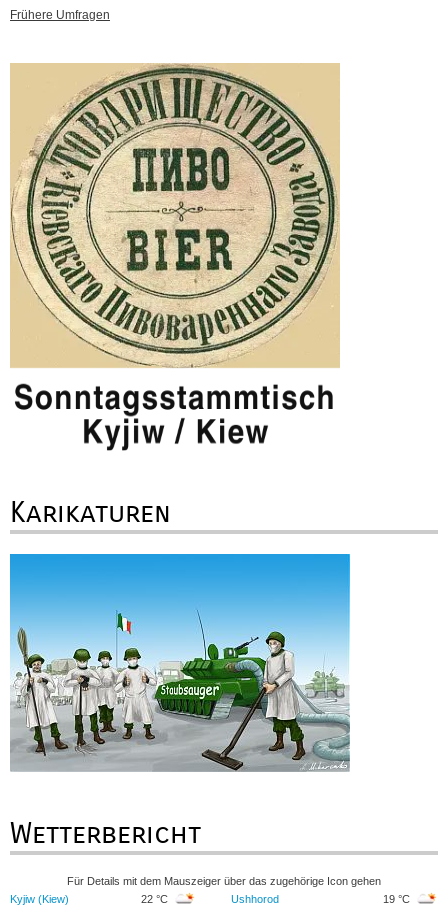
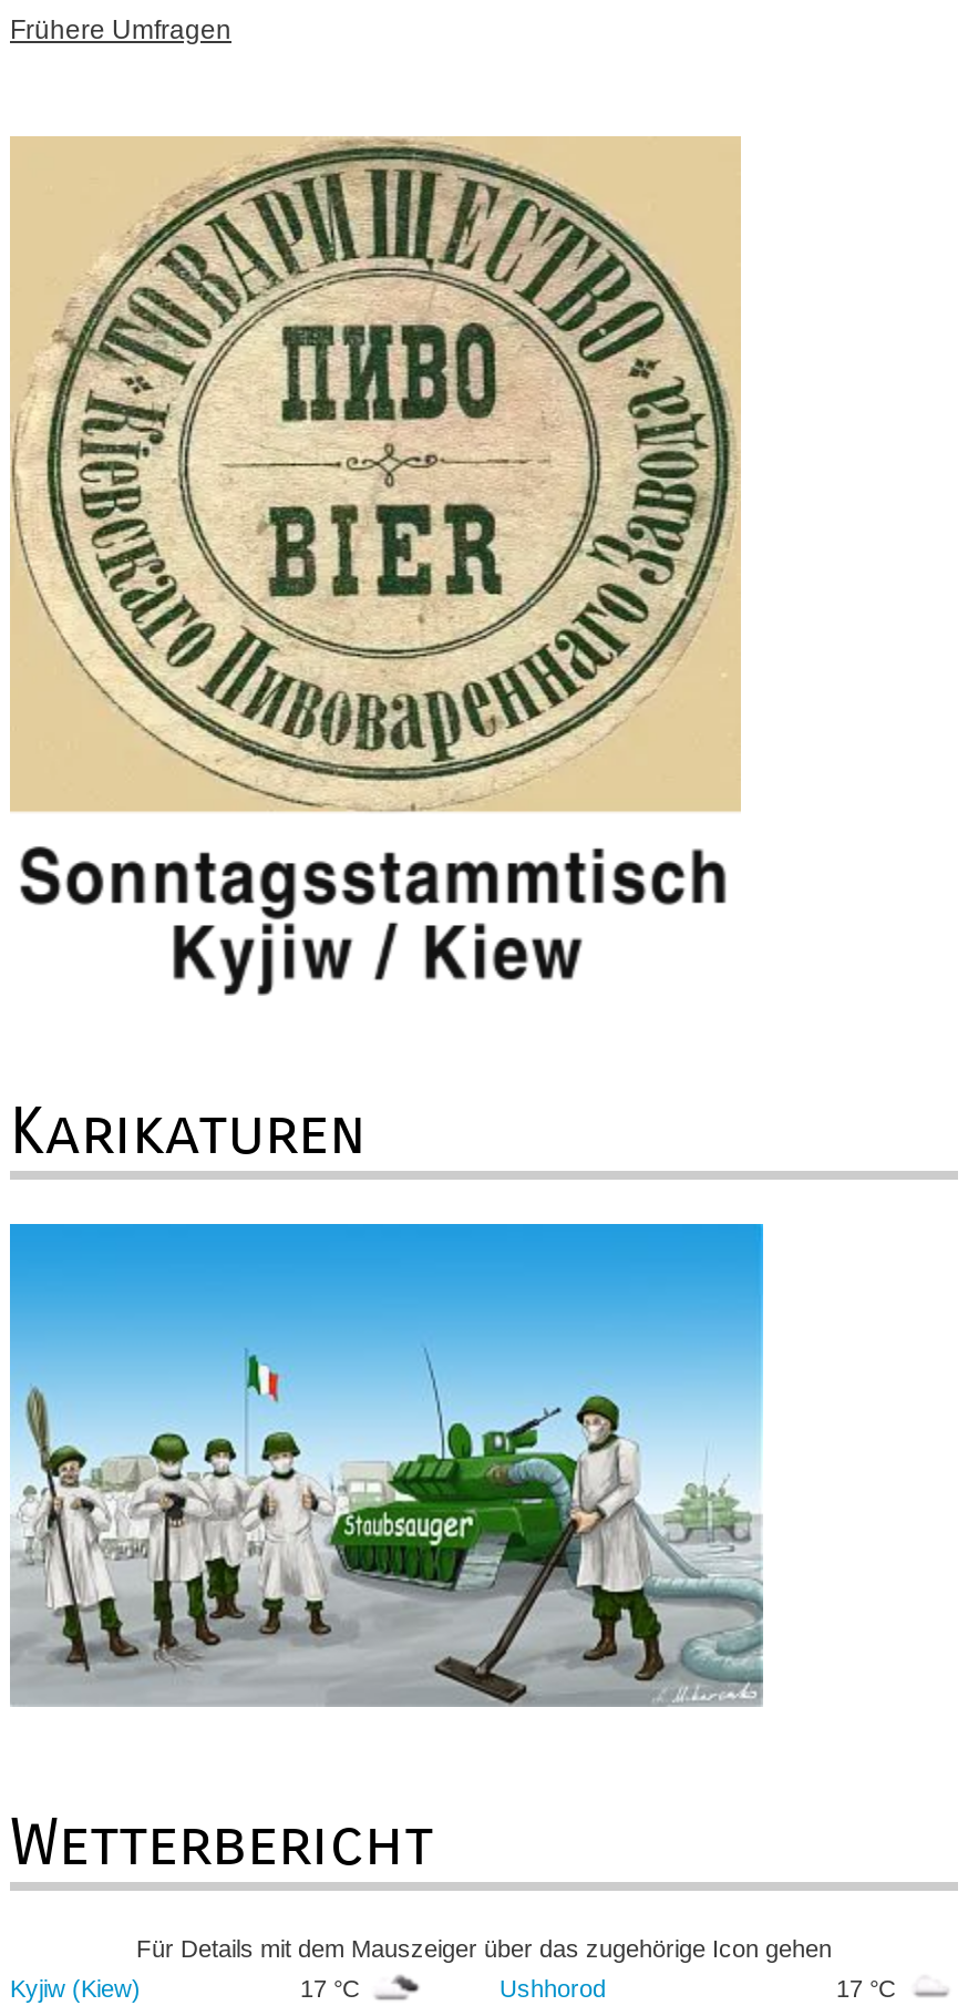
- 22 °C
+ 17 °C

- 19 °C
+ 17 °C
